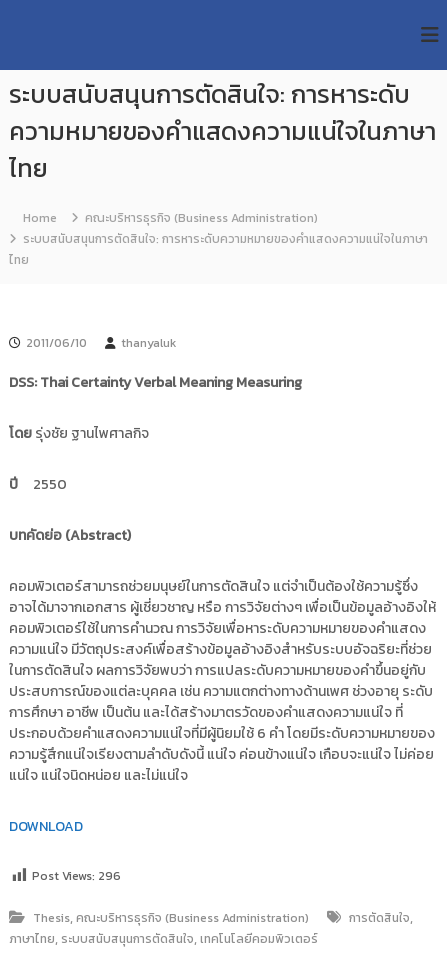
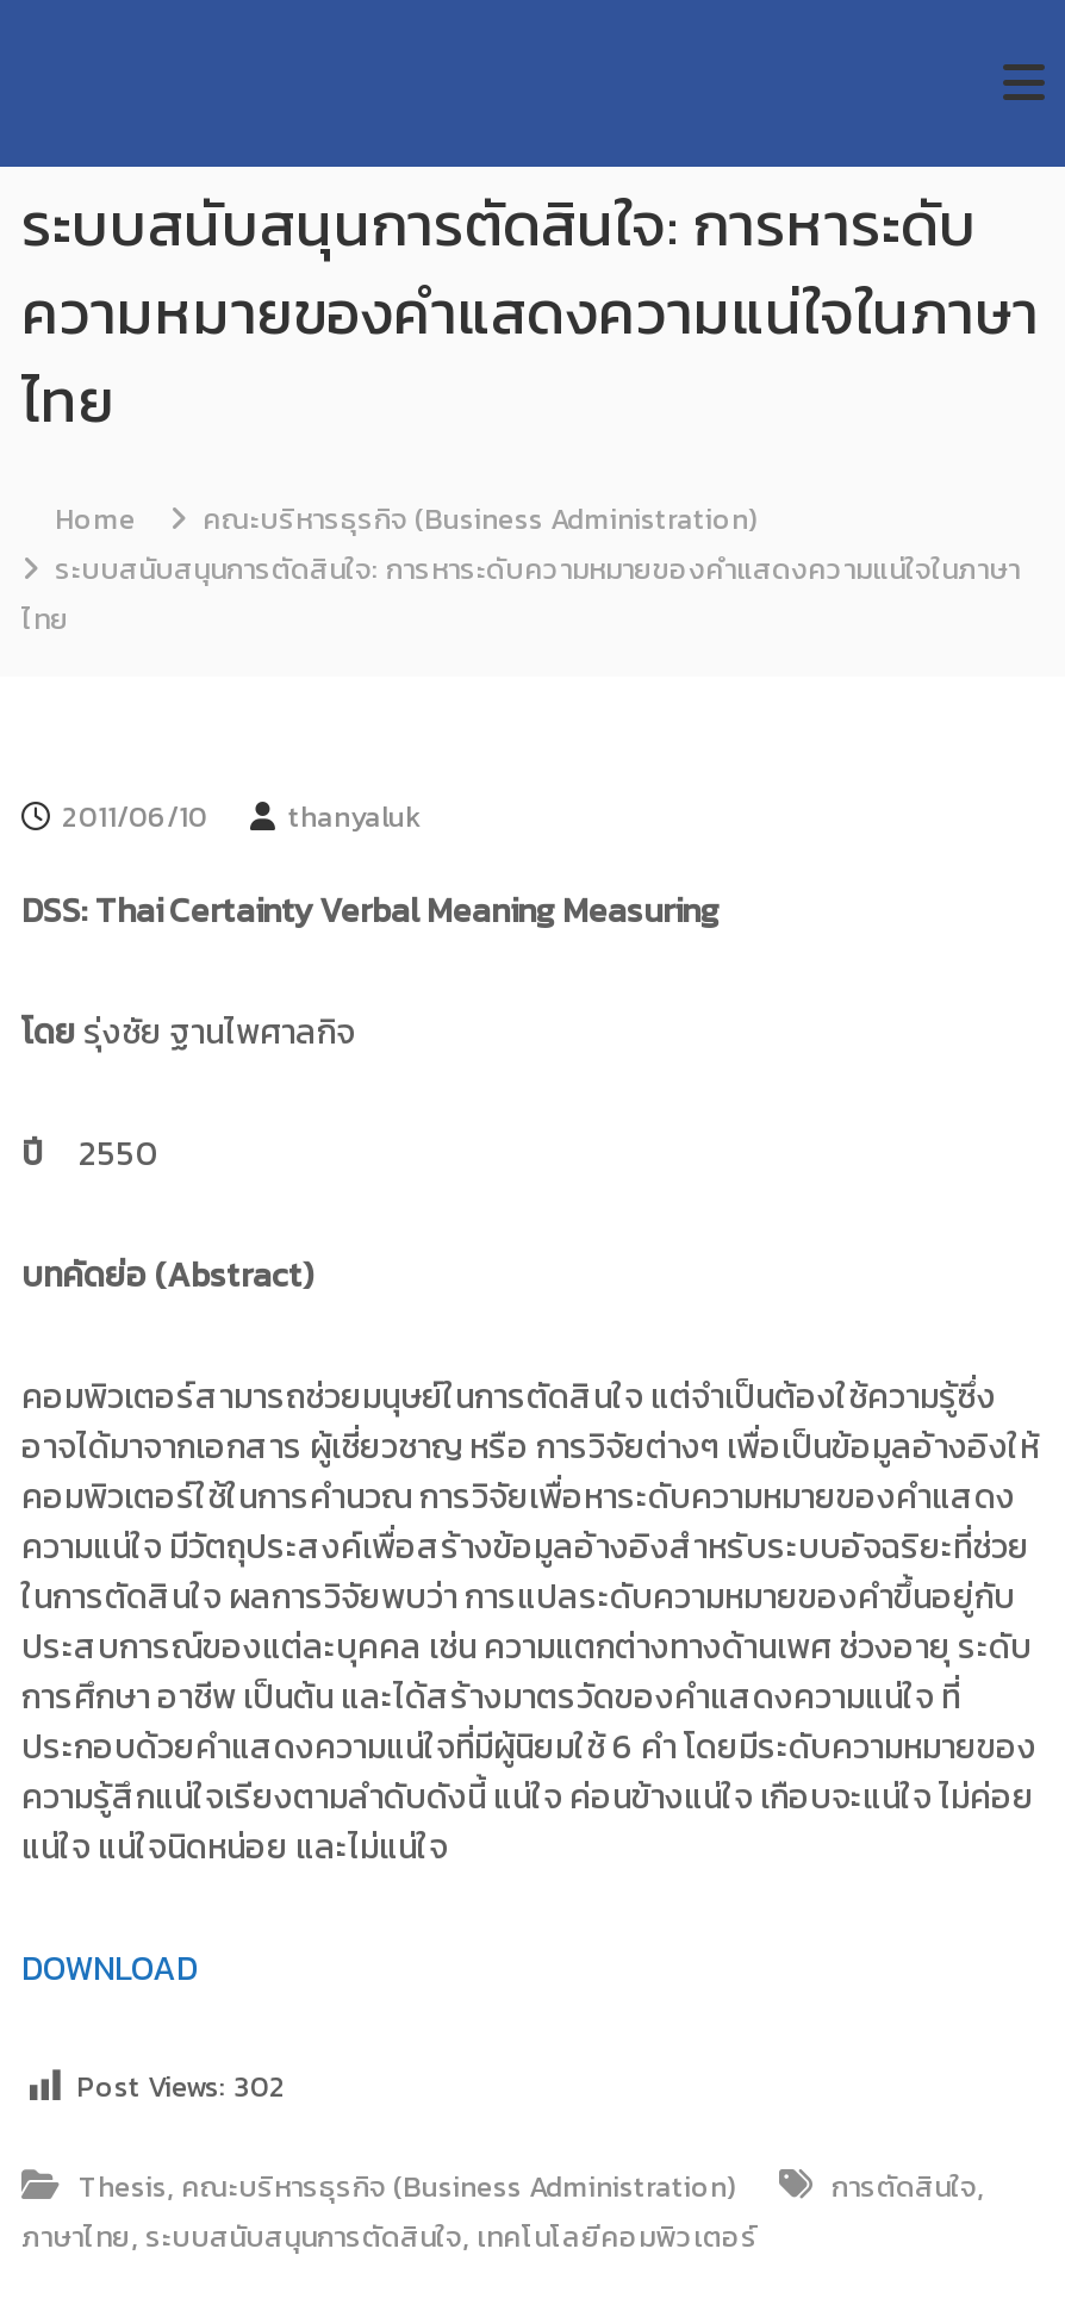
- Post Views: 296
+ Post Views: 302
